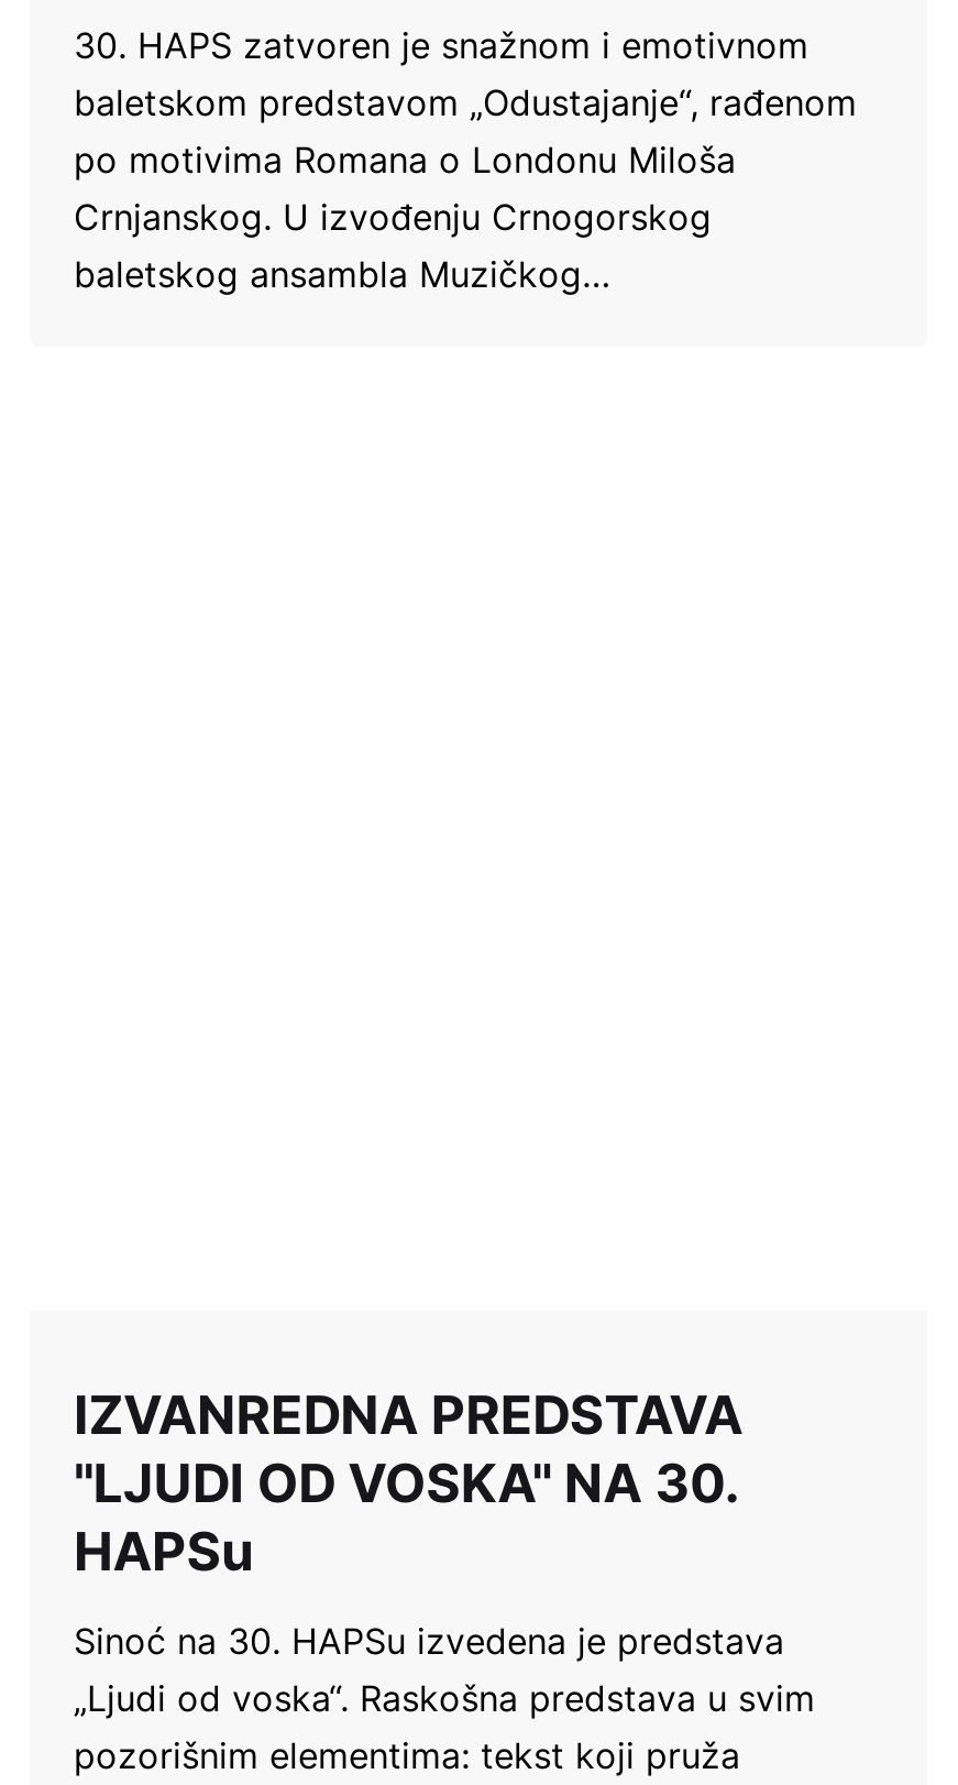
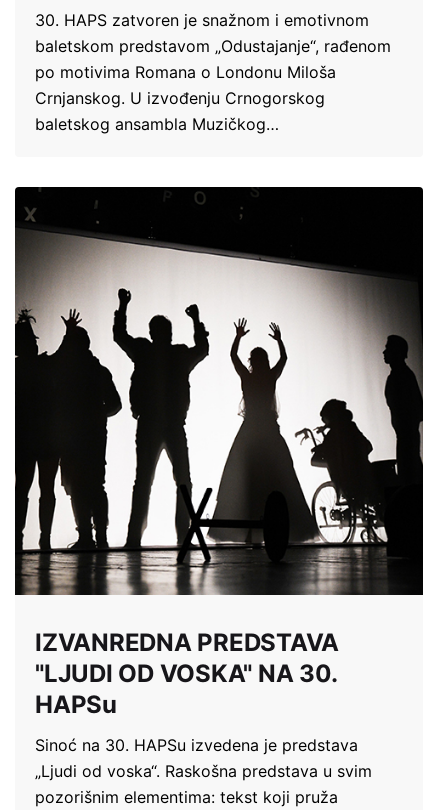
+ [image]
